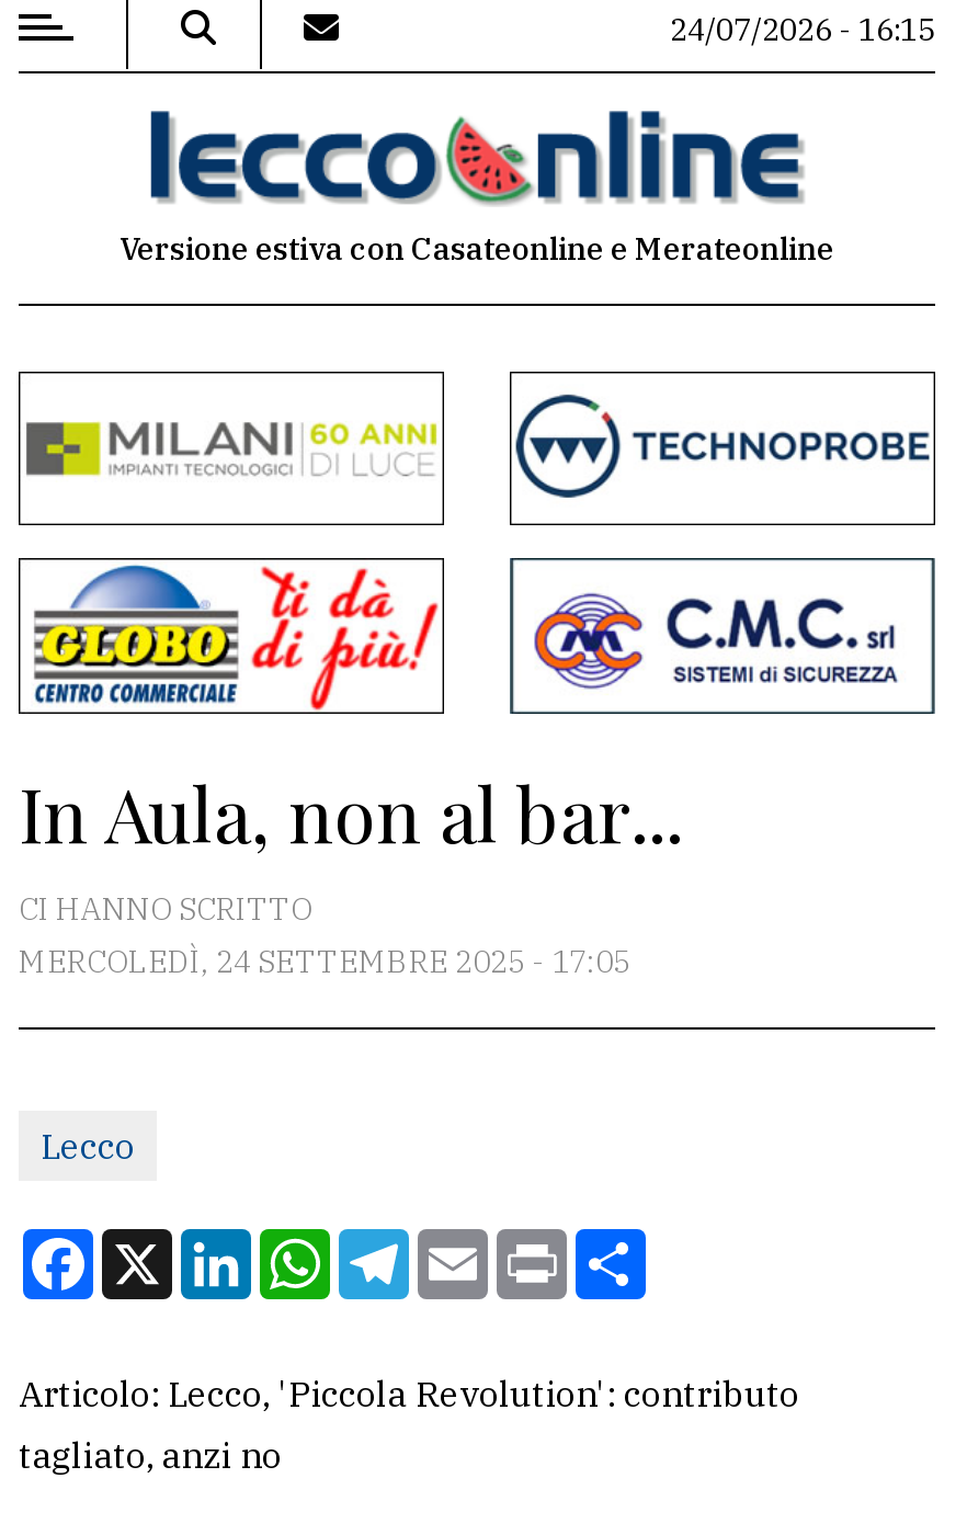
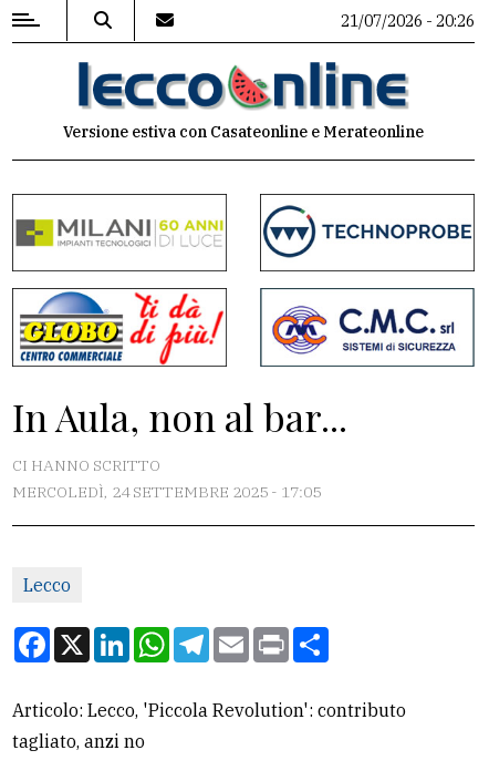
- 24/07/2026 - 16:15
+ 21/07/2026 - 20:26
